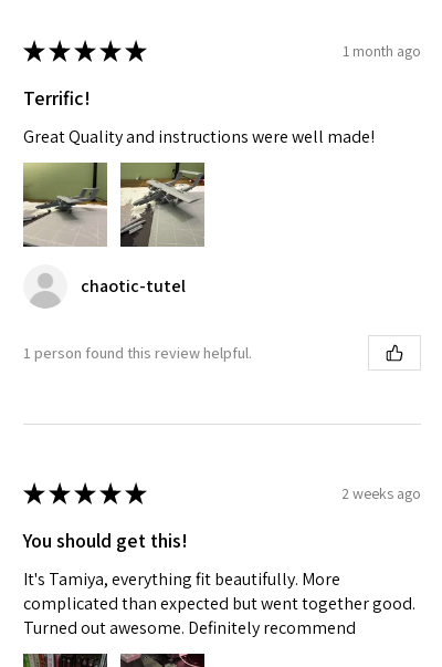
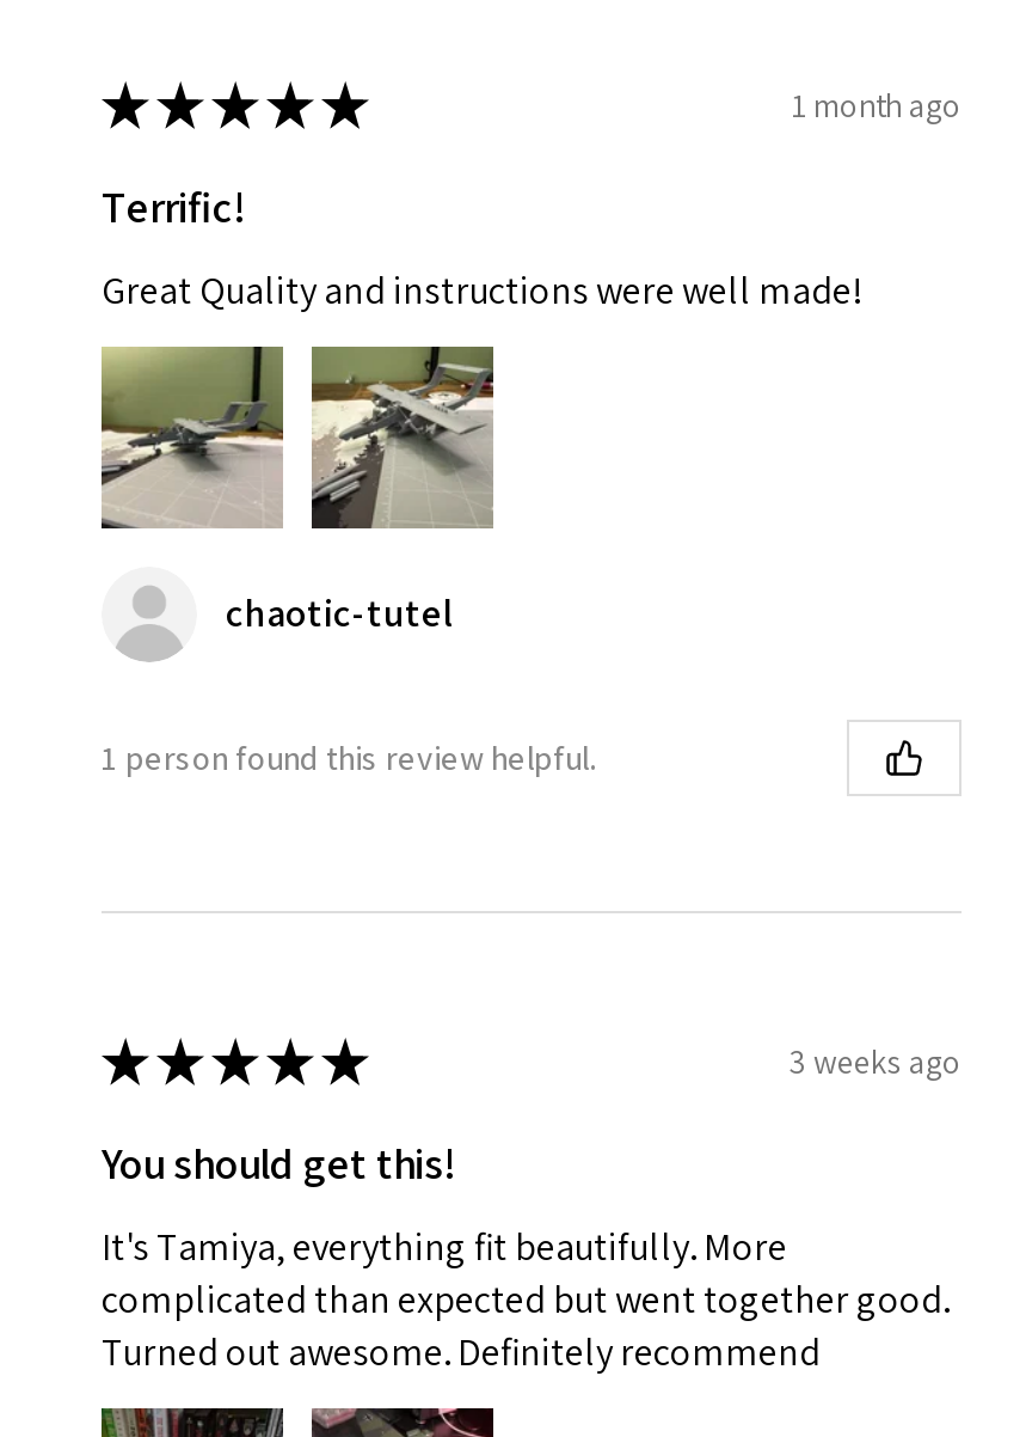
- 2 weeks ago
+ 3 weeks ago
